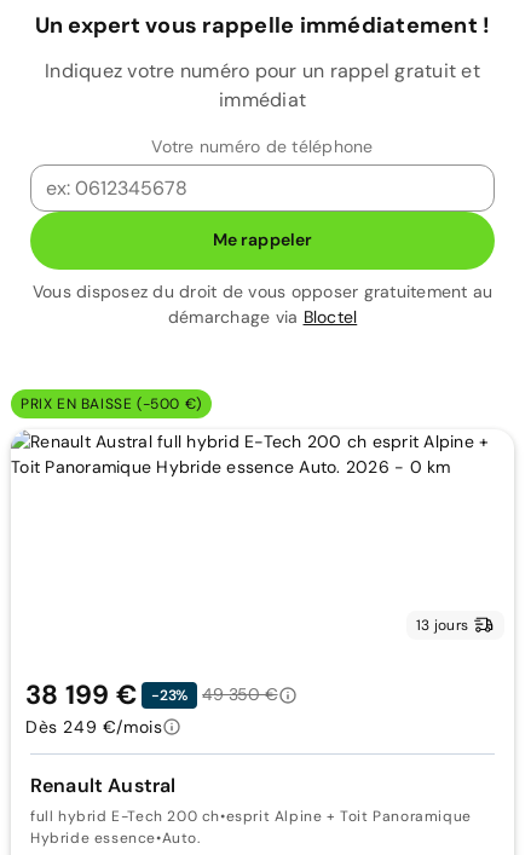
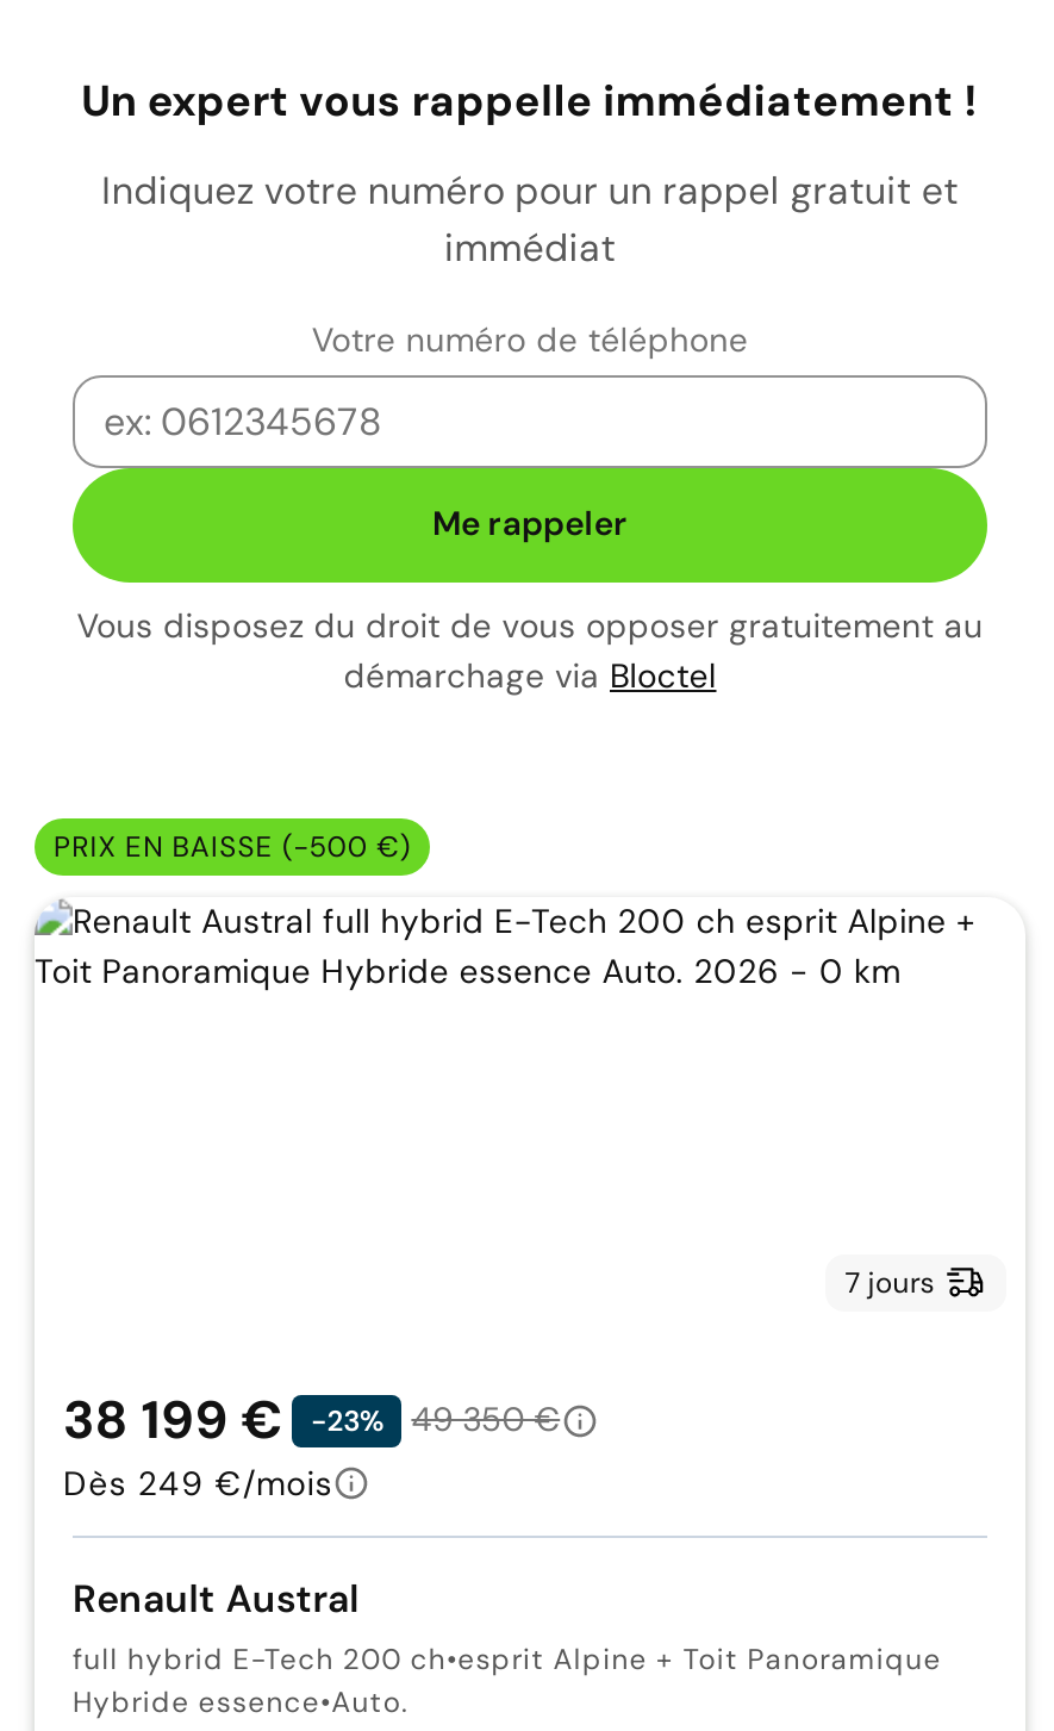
- 13 jours
+ 7 jours
